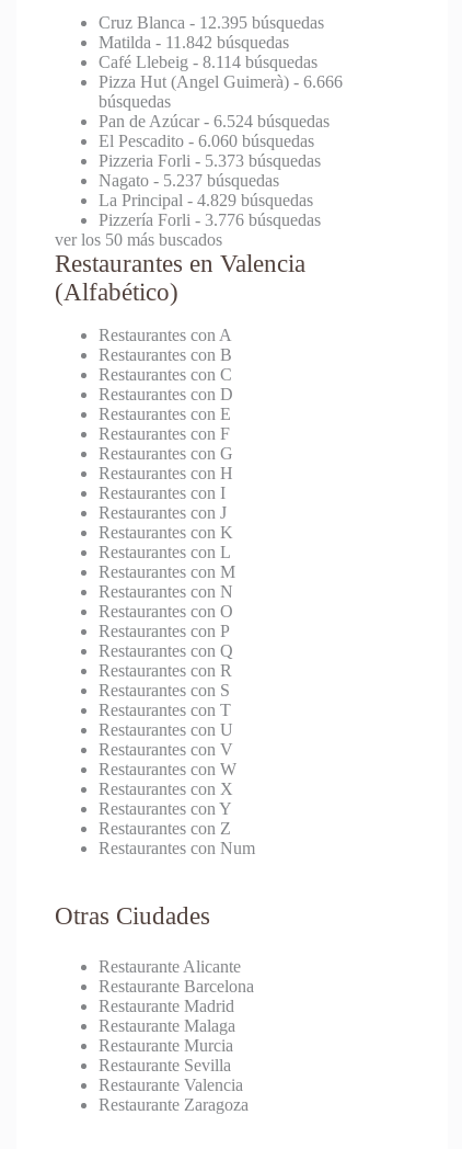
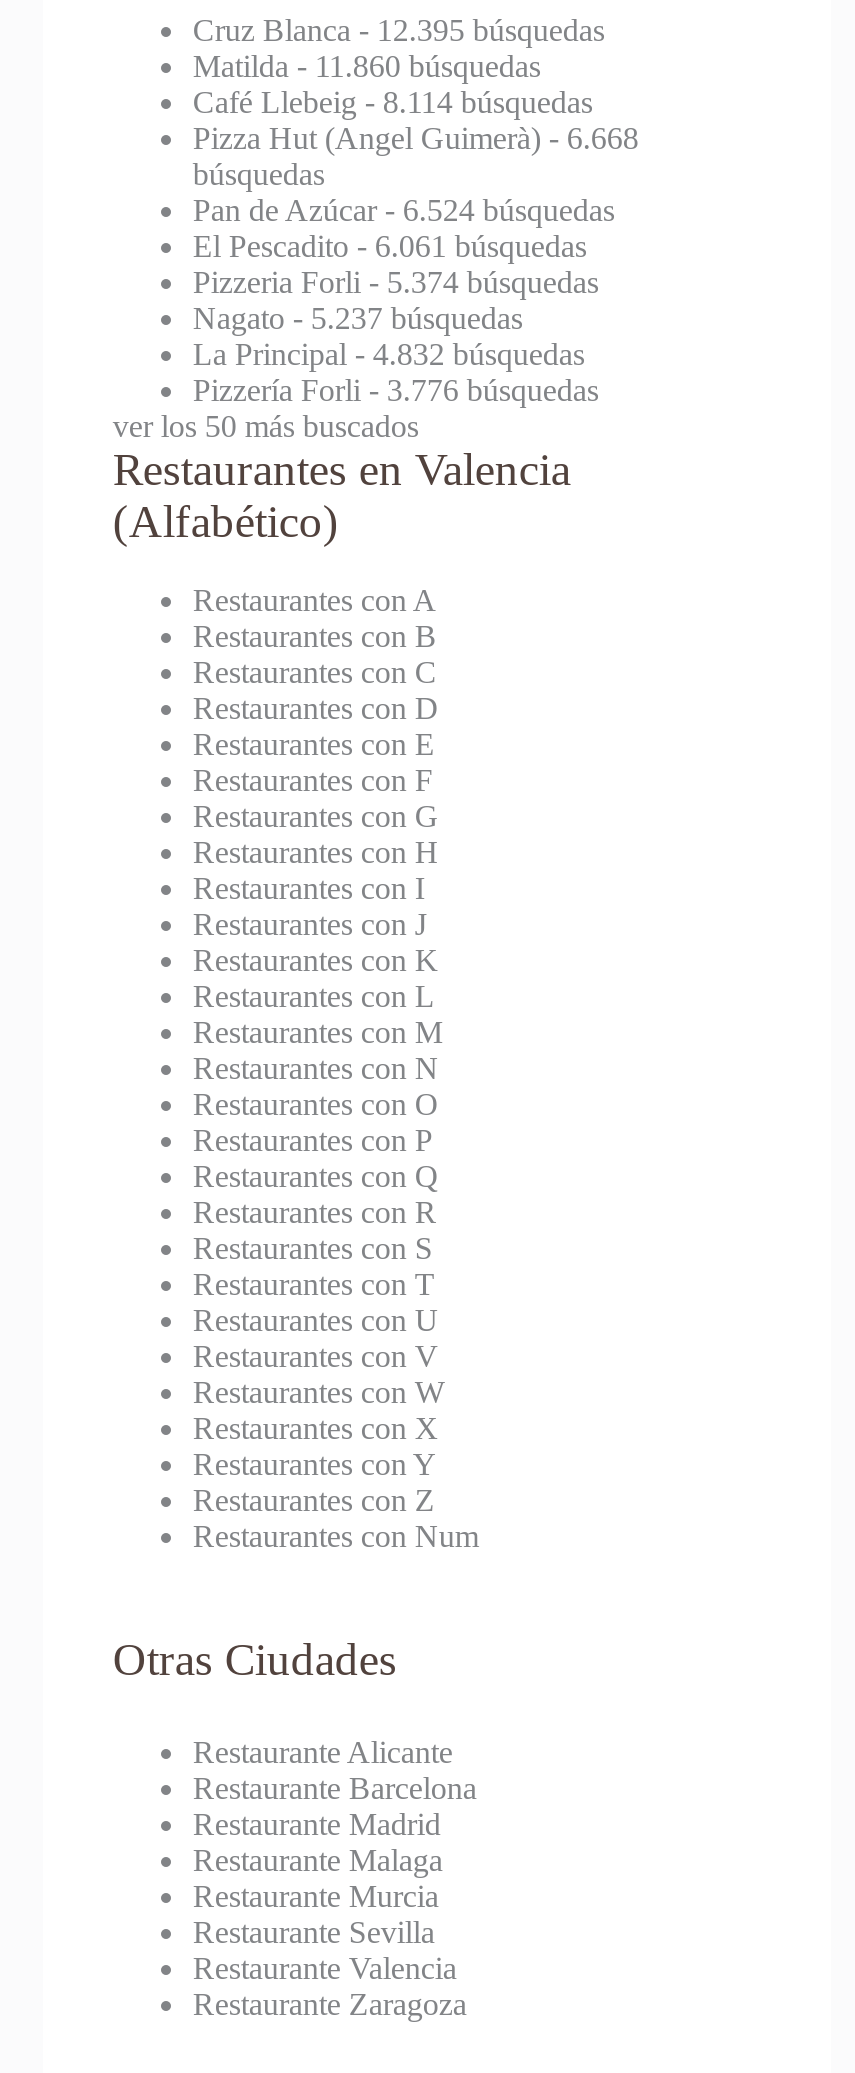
- Matilda - 11.842 búsquedas
+ Matilda - 11.860 búsquedas

- Pizza Hut (Angel Guimerà) - 6.666
+ Pizza Hut (Angel Guimerà) - 6.668

- El Pescadito - 6.060 búsquedas
+ El Pescadito - 6.061 búsquedas

- Pizzeria Forli - 5.373 búsquedas
+ Pizzeria Forli - 5.374 búsquedas

- La Principal - 4.829 búsquedas
+ La Principal - 4.832 búsquedas
